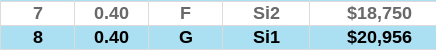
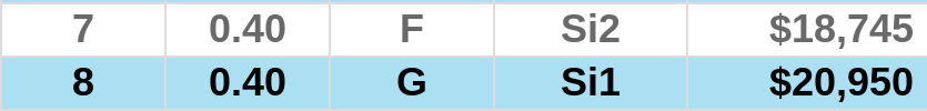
- $18,750
+ $18,745

- $20,956
+ $20,950
